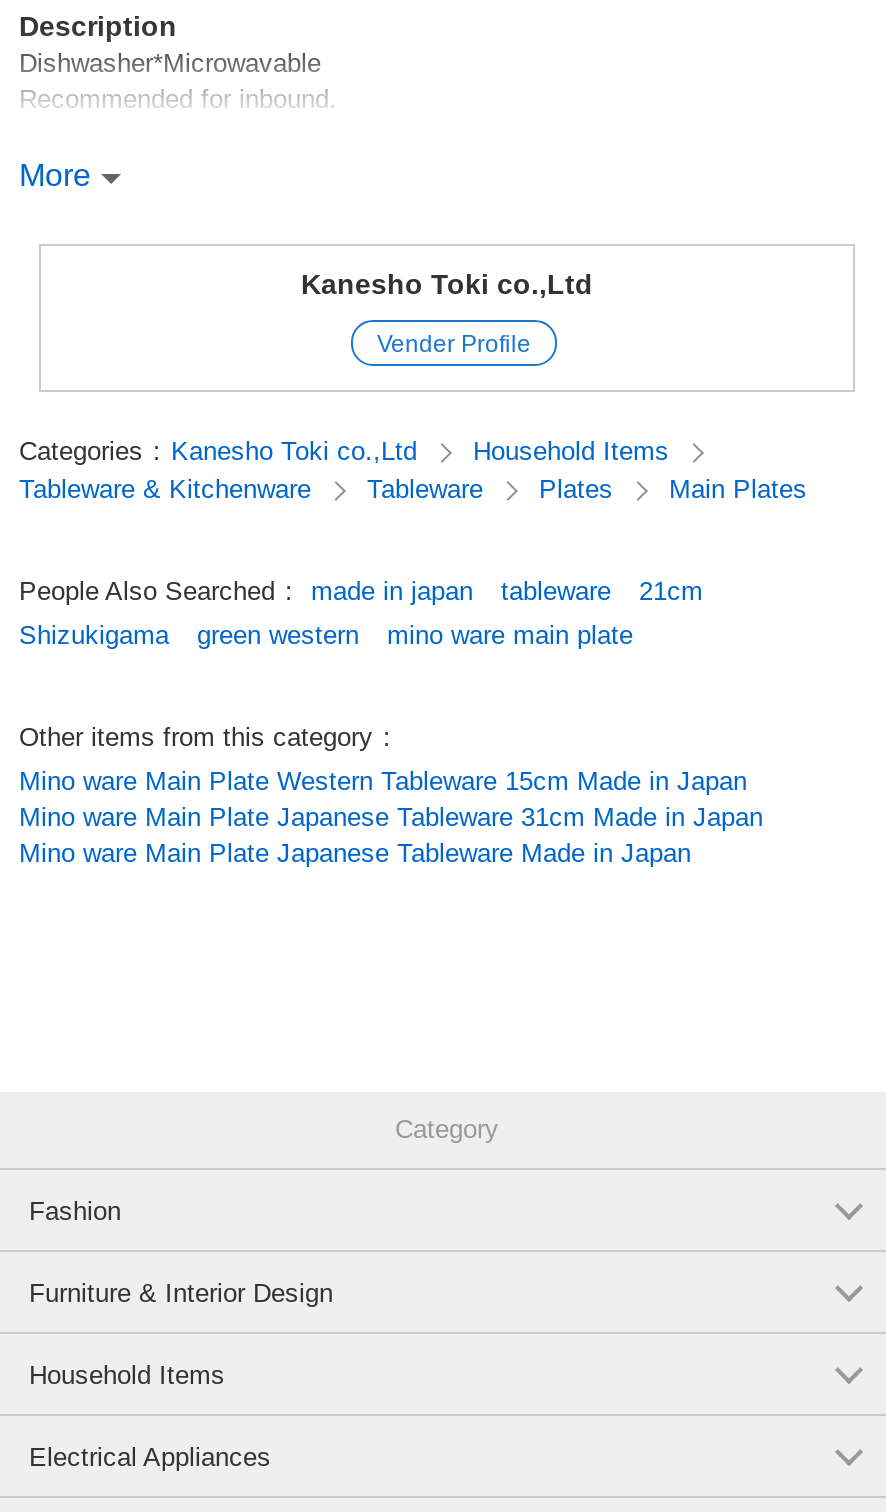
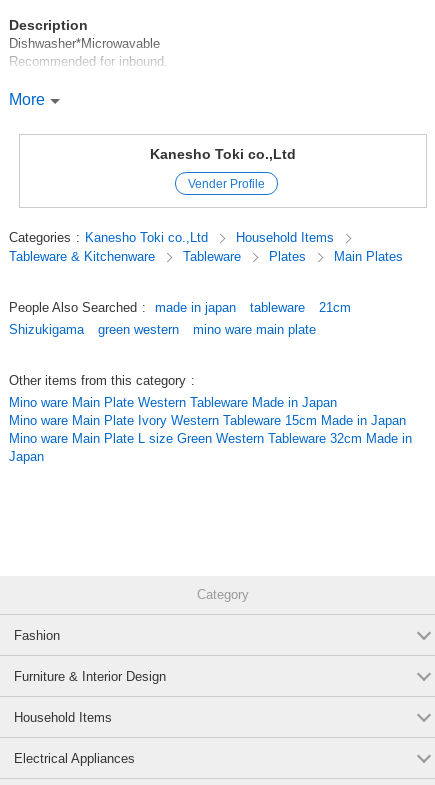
- Mino ware Main Plate Western Tableware 15cm Made in Japan
- Mino ware Main Plate Japanese Tableware 31cm Made in Japan
- Mino ware Main Plate Japanese Tableware Made in Japan
+ Mino ware Main Plate Western Tableware Made in Japan
+ Mino ware Main Plate Ivory Western Tableware 15cm Made in Japan
+ Mino ware Main Plate L size Green Western Tableware 32cm Made in
+ Japan
